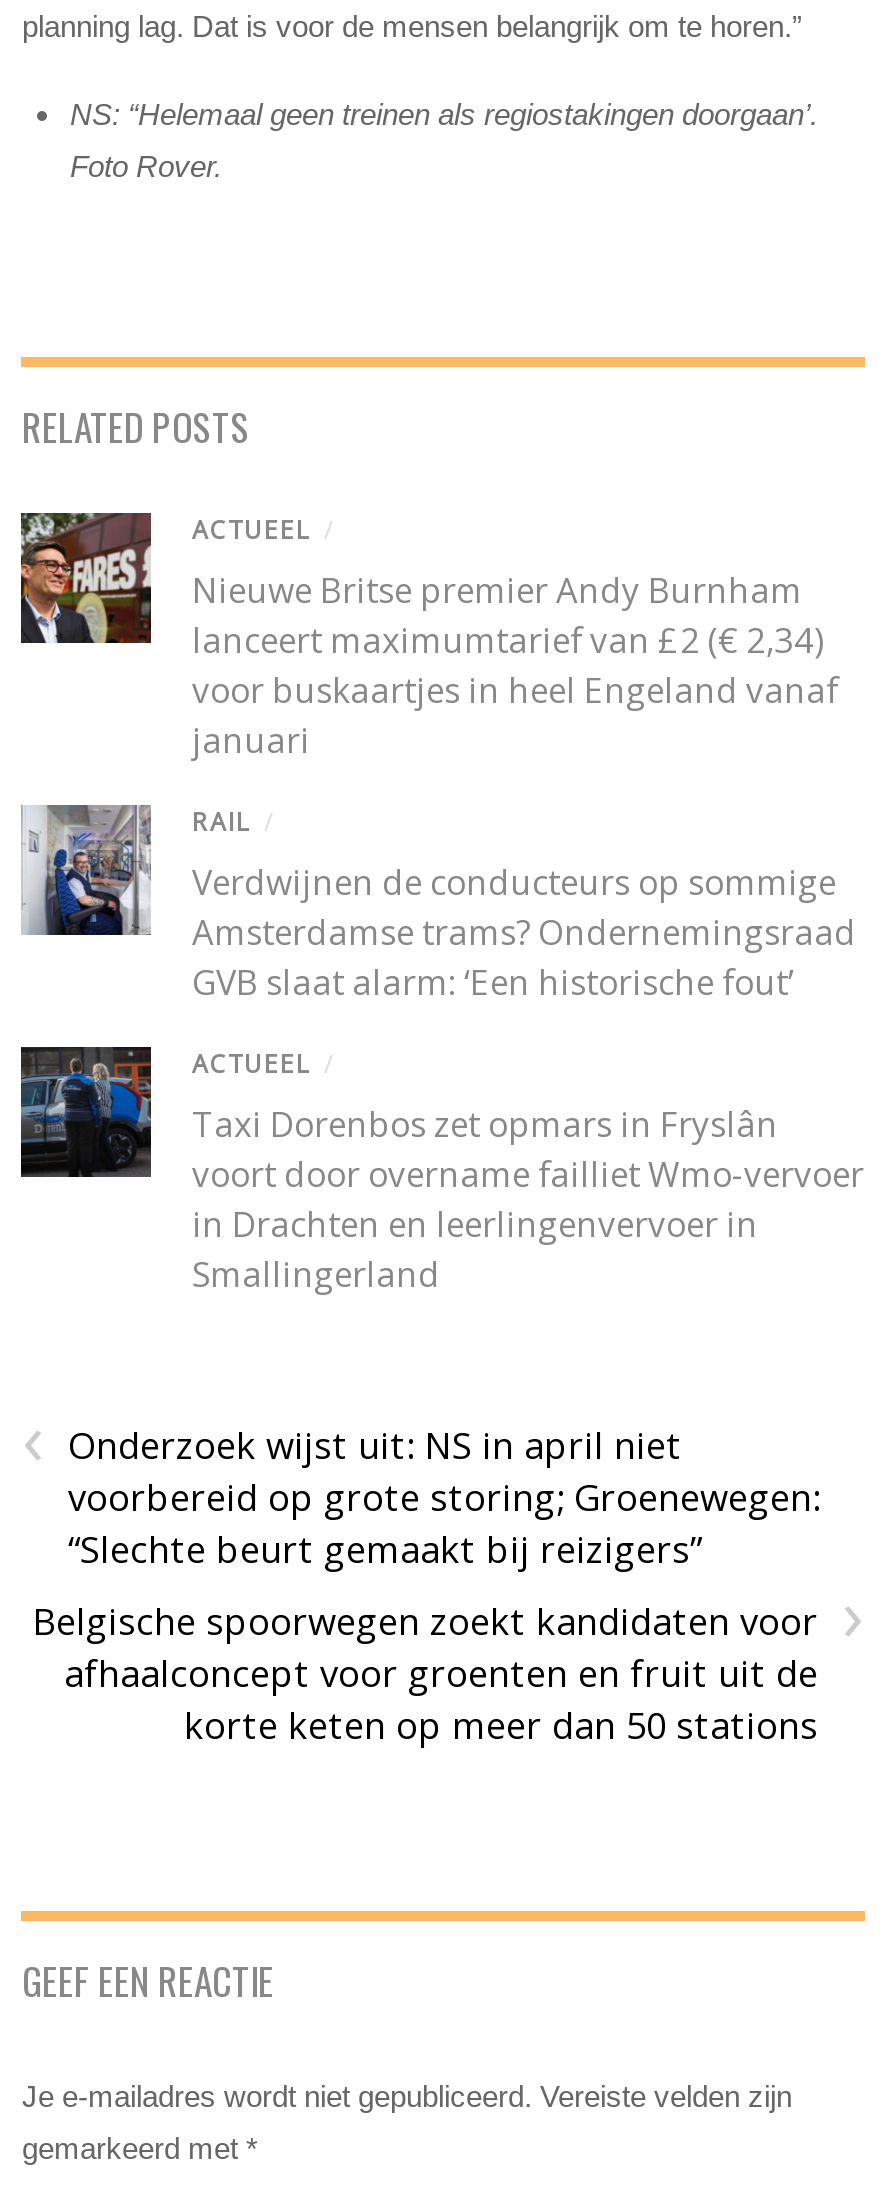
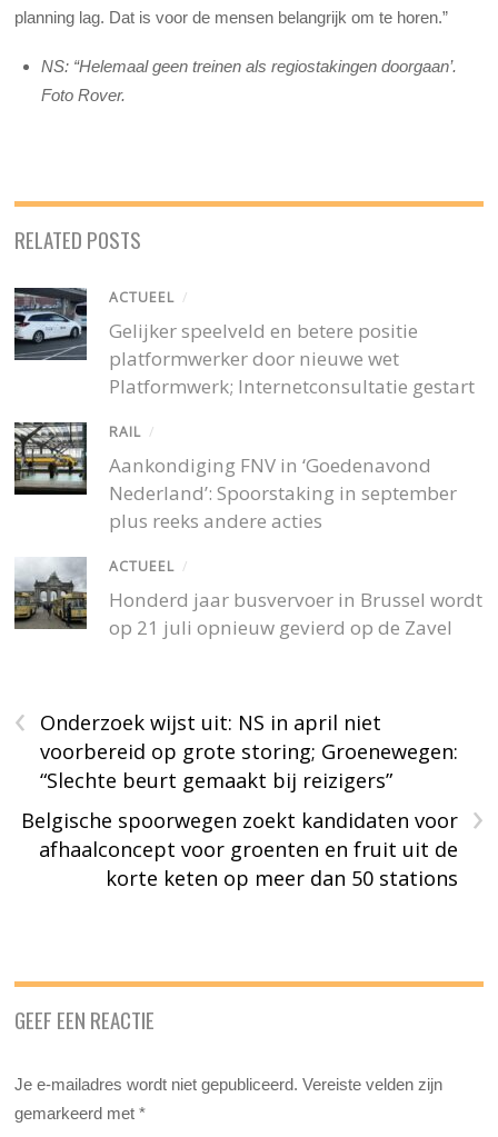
- [image]
- Nieuwe Britse premier Andy Burnham
- lanceert maximumtarief van £2 (€ 2,34)
- voor buskaartjes in heel Engeland vanaf
- januari
+ [image]
+ Gelijker speelveld en betere positie
+ platformwerker door nieuwe wet
+ Platformwerk; Internetconsultatie gestart

- [image]
- Verdwijnen de conducteurs op sommige
- Amsterdamse trams? Ondernemingsraad
- GVB slaat alarm: ‘Een historische fout’
+ [image]
+ Aankondiging FNV in ‘Goedenavond
+ Nederland’: Spoorstaking in september
+ plus reeks andere acties

- [image]
- Taxi Dorenbos zet opmars in Fryslân
- voort door overname failliet Wmo-vervoer
- in Drachten en leerlingenvervoer in
- Smallingerland
+ [image]
+ Honderd jaar busvervoer in Brussel wordt
+ op 21 juli opnieuw gevierd op de Zavel
